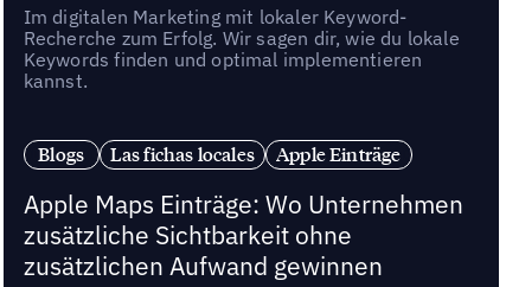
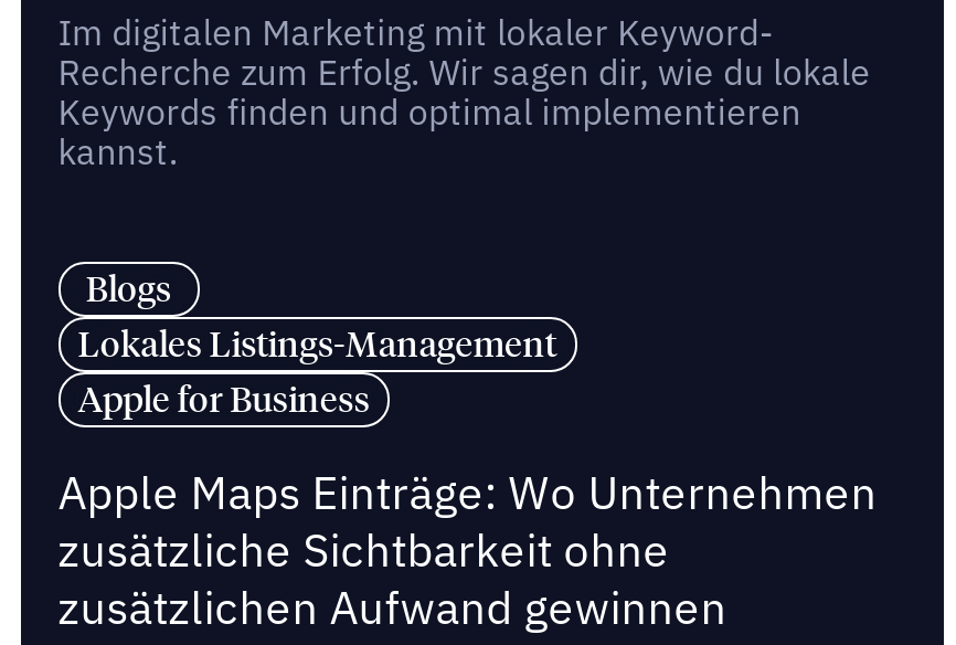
- Las fichas locales
- Apple Einträge
+ Lokales Listings-Management
+ Apple for Business
